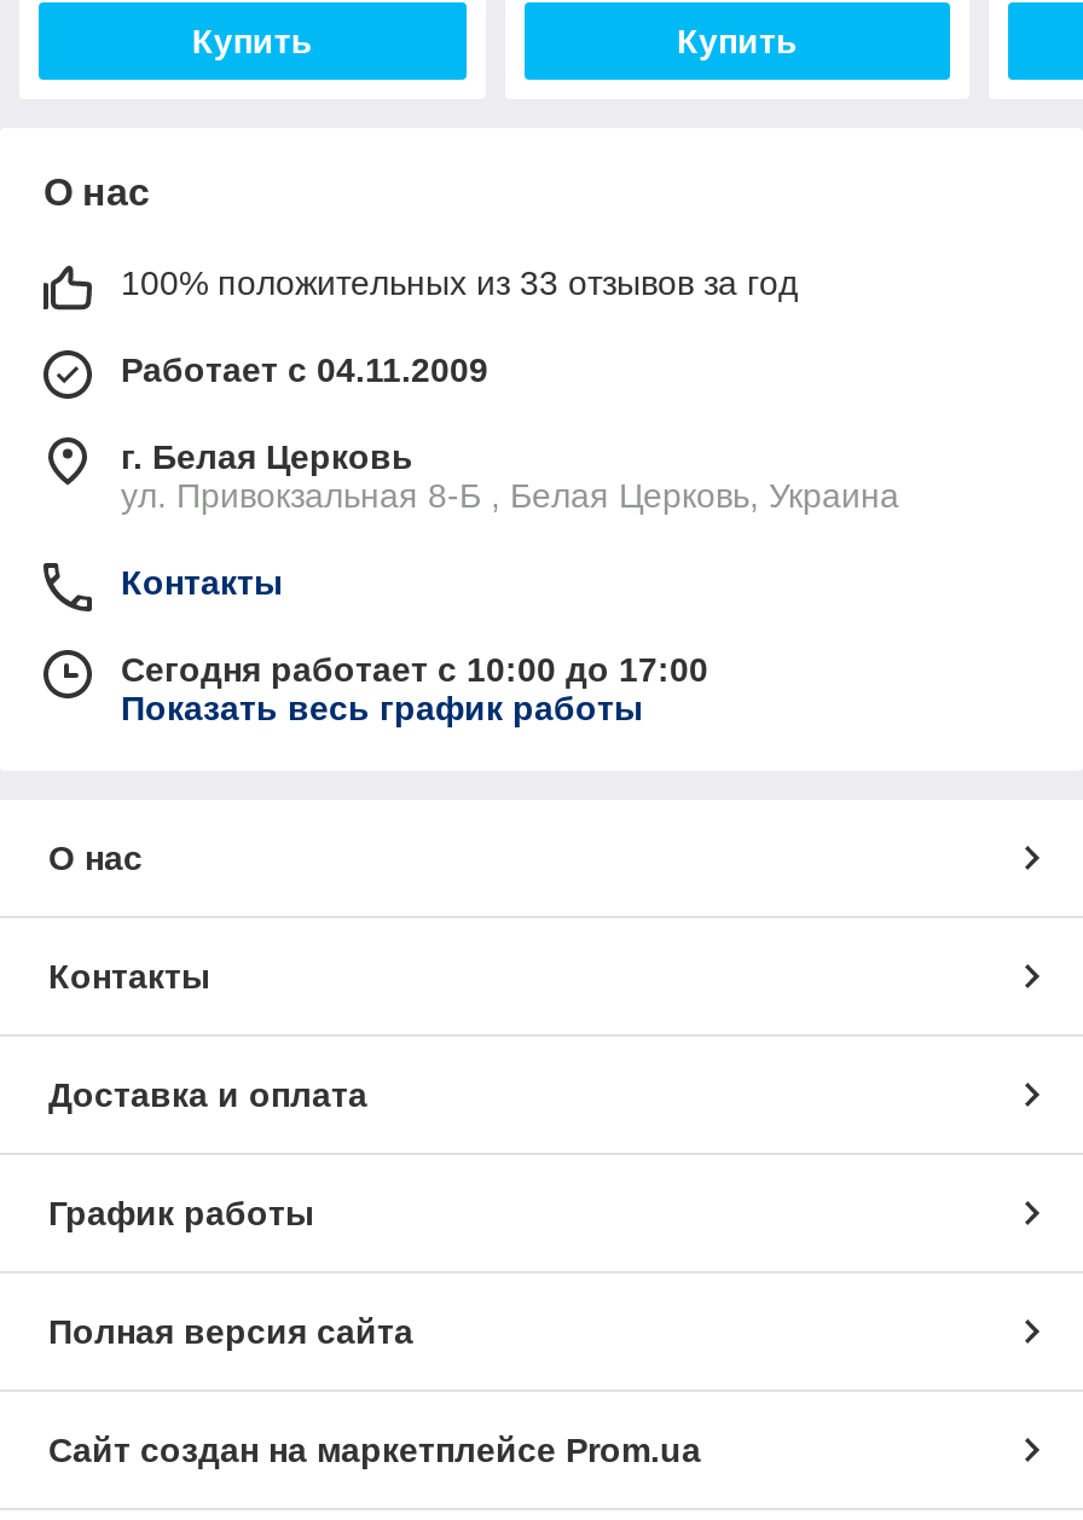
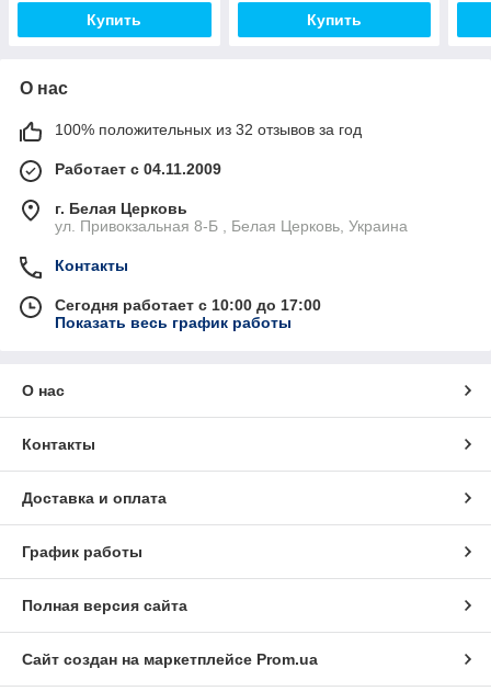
- 100% положительных из 33 отзывов за год
+ 100% положительных из 32 отзывов за год
